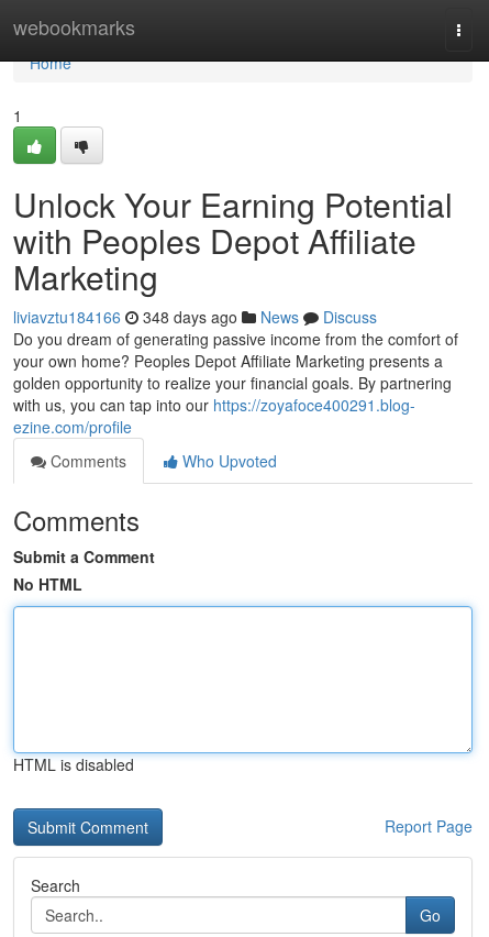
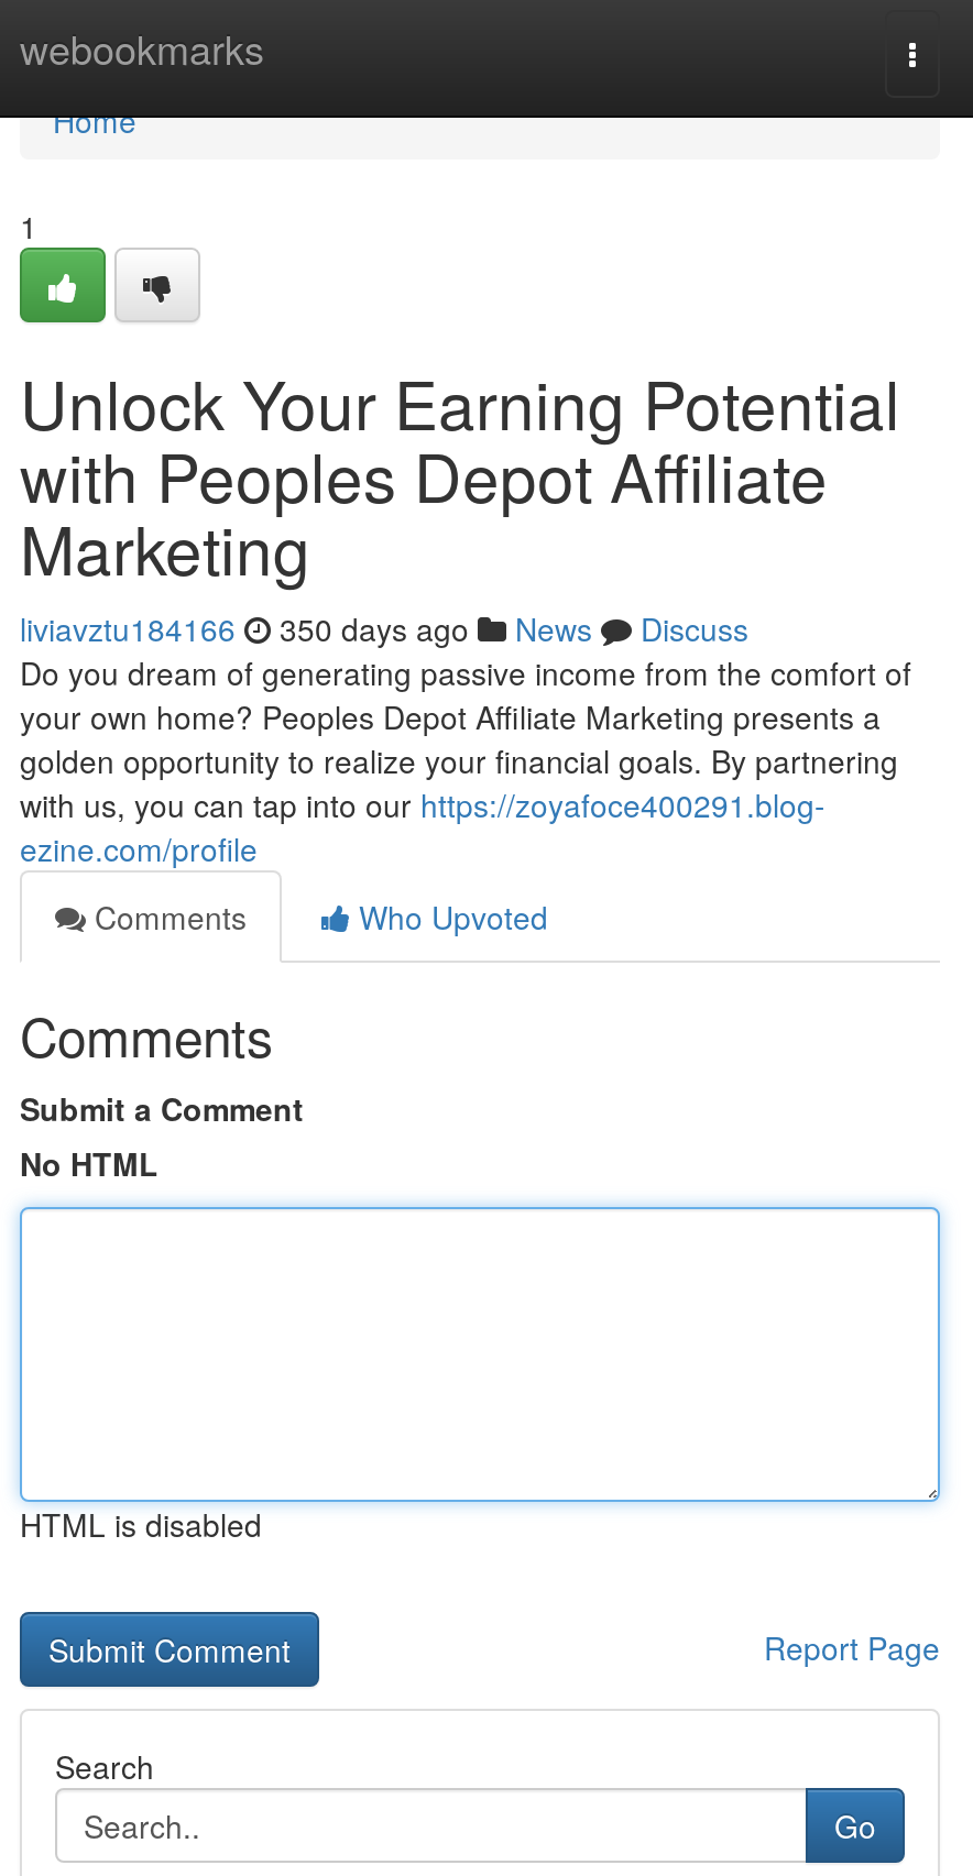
- liviavztu184166 348 days ago News Discuss
+ liviavztu184166 350 days ago News Discuss
